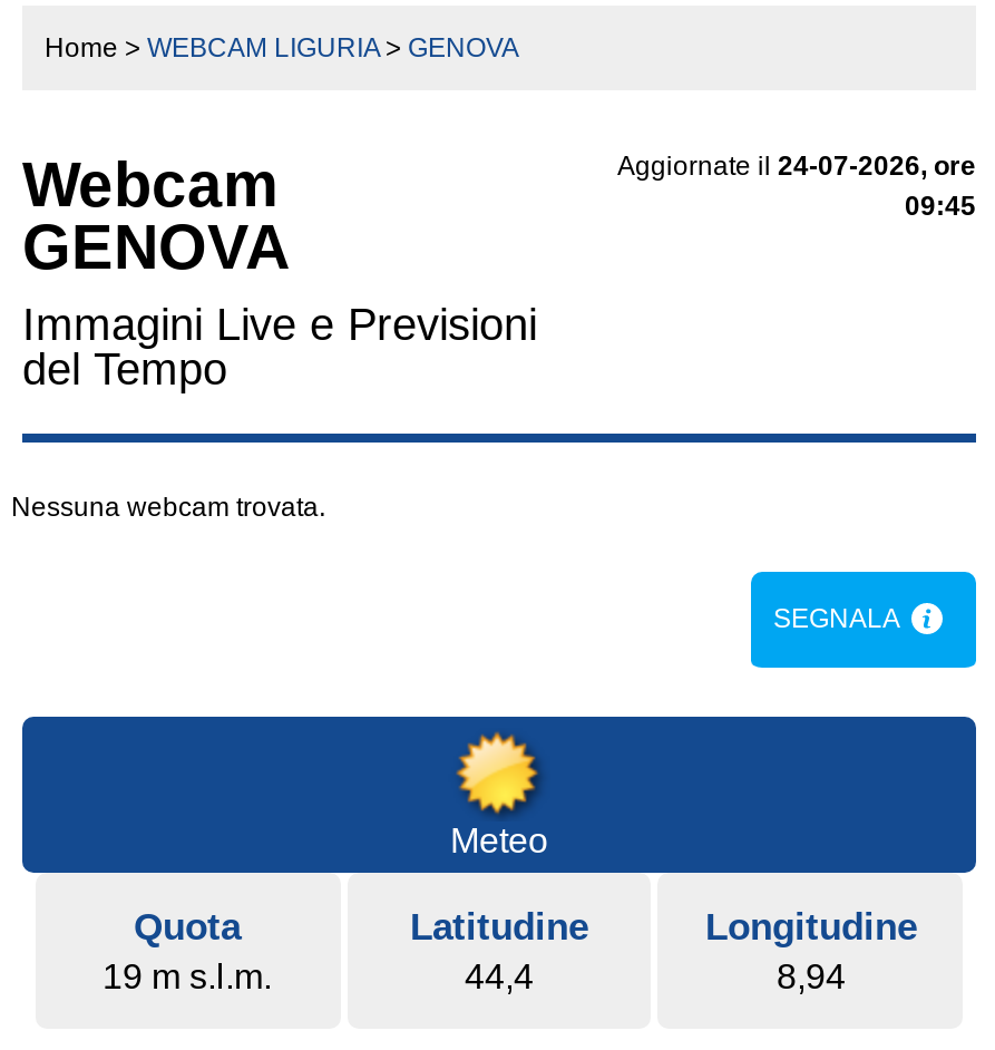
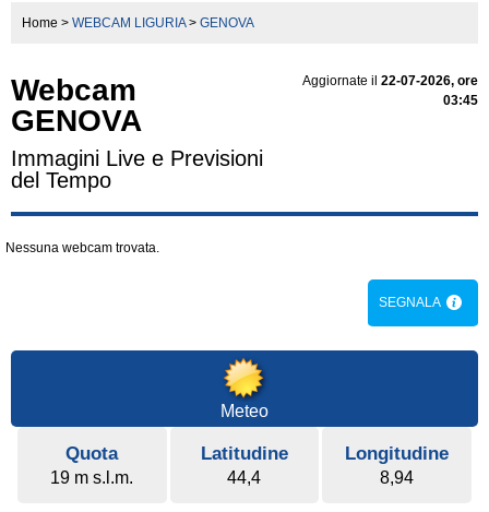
- Aggiornate il 24-07-2026, ore
+ Aggiornate il 22-07-2026, ore

- 09:45
+ 03:45
